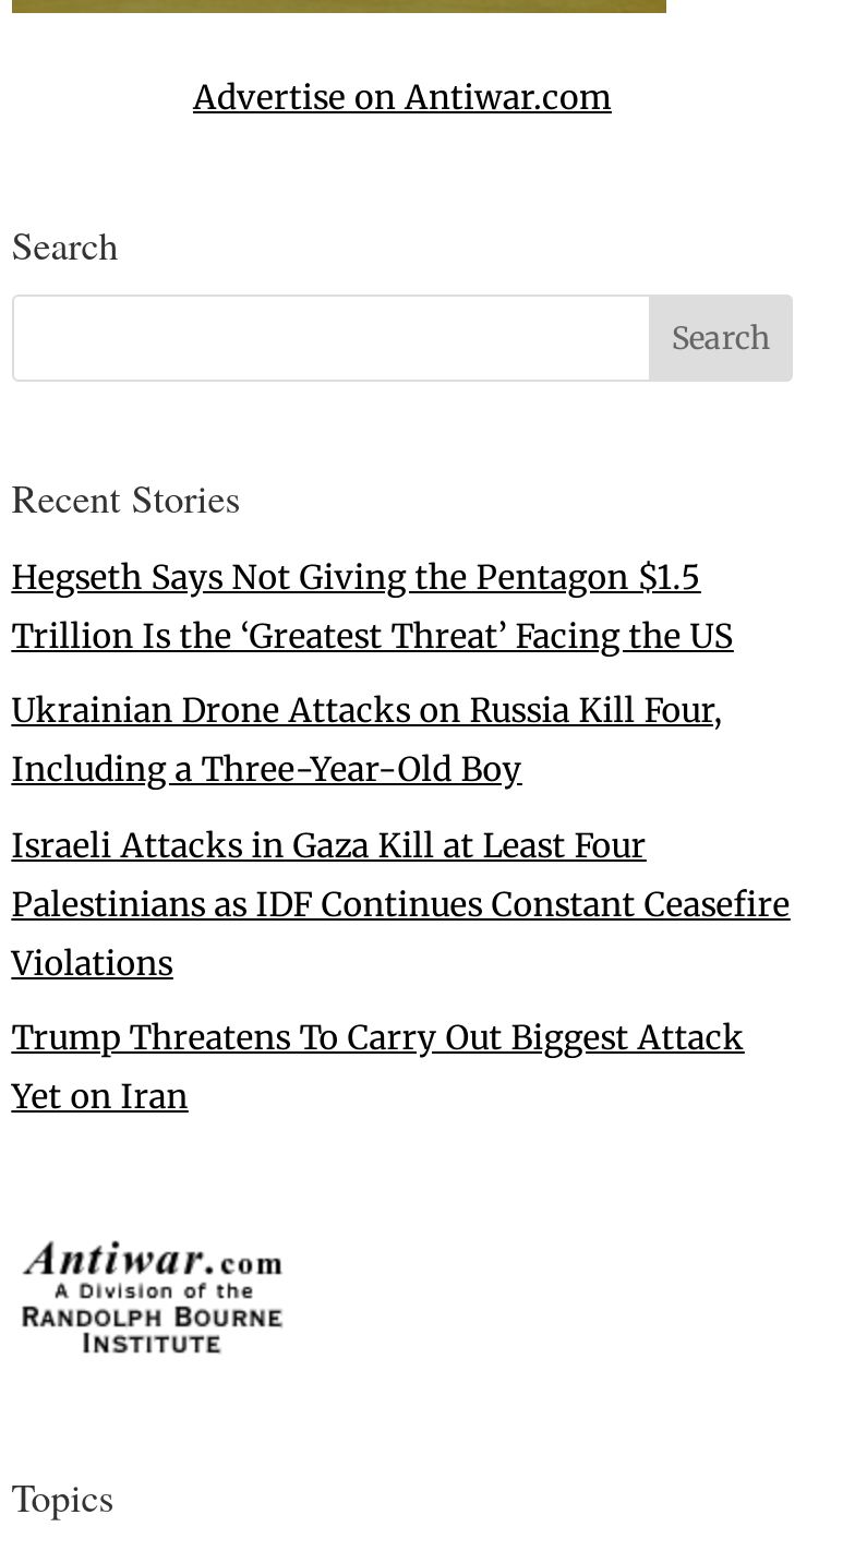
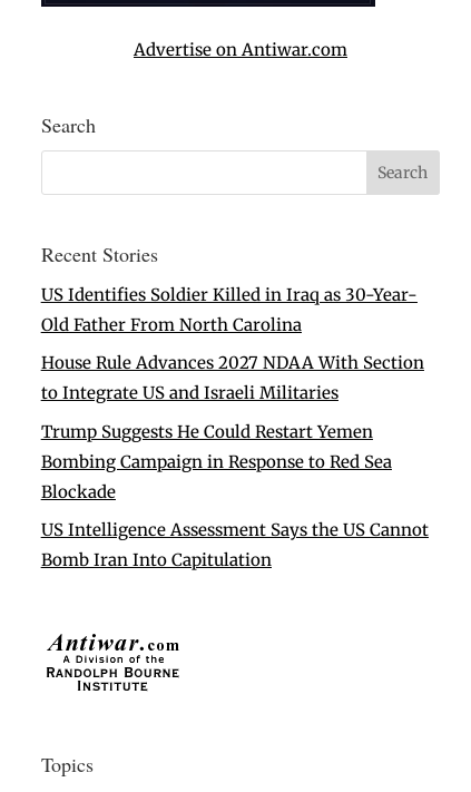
- Hegseth Says Not Giving the Pentagon $1.5
- Trillion Is the ‘Greatest Threat’ Facing the US
+ US Identifies Soldier Killed in Iraq as 30-Year-
+ Old Father From North Carolina

- Ukrainian Drone Attacks on Russia Kill Four,
- Including a Three-Year-Old Boy
+ House Rule Advances 2027 NDAA With Section
+ to Integrate US and Israeli Militaries

- Israeli Attacks in Gaza Kill at Least Four
- Palestinians as IDF Continues Constant Ceasefire
- Violations
+ Trump Suggests He Could Restart Yemen
+ Bombing Campaign in Response to Red Sea
+ Blockade

- Trump Threatens To Carry Out Biggest Attack
- Yet on Iran
+ US Intelligence Assessment Says the US Cannot
+ Bomb Iran Into Capitulation
